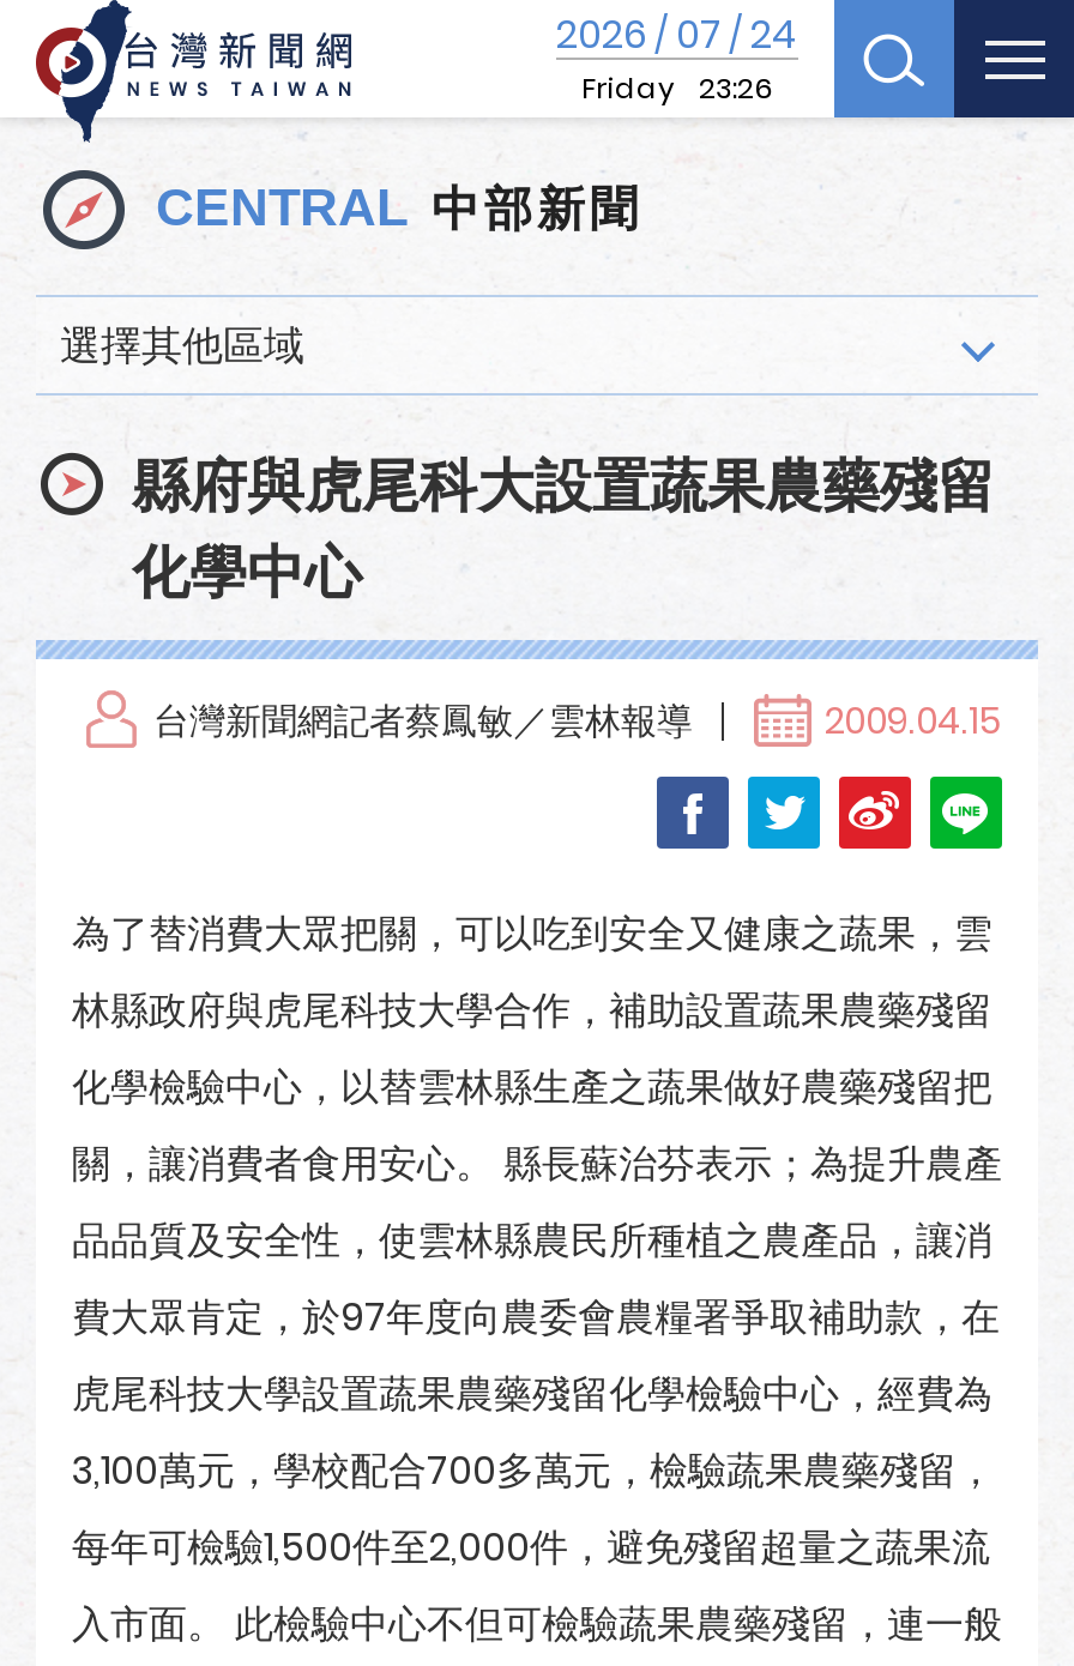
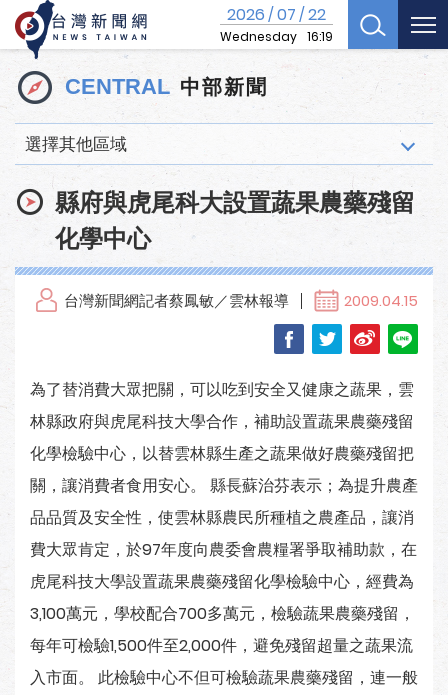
- 2026 / 07 / 24
- Friday 23:26
+ 2026 / 07 / 22
+ Wednesday 16:19
